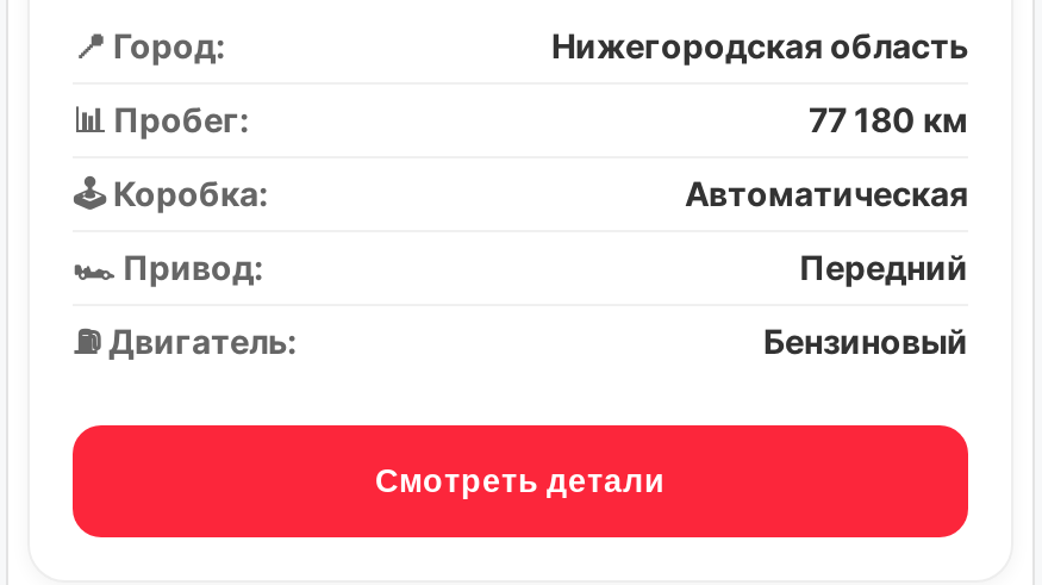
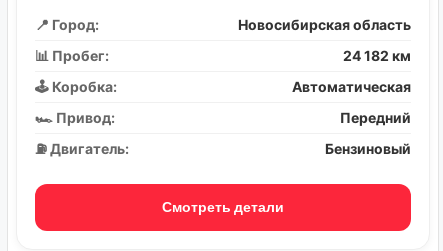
- Нижегородская область
+ Новосибирская область

- 77 180 км
+ 24 182 км
